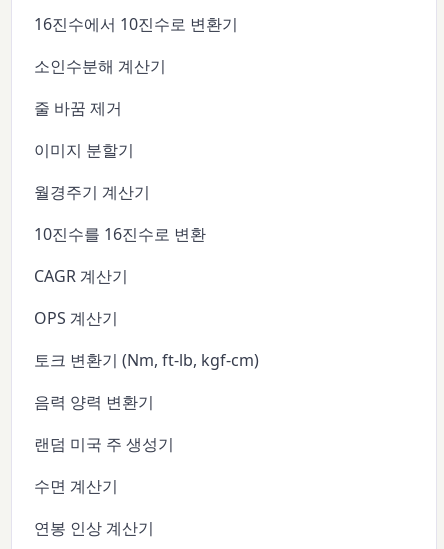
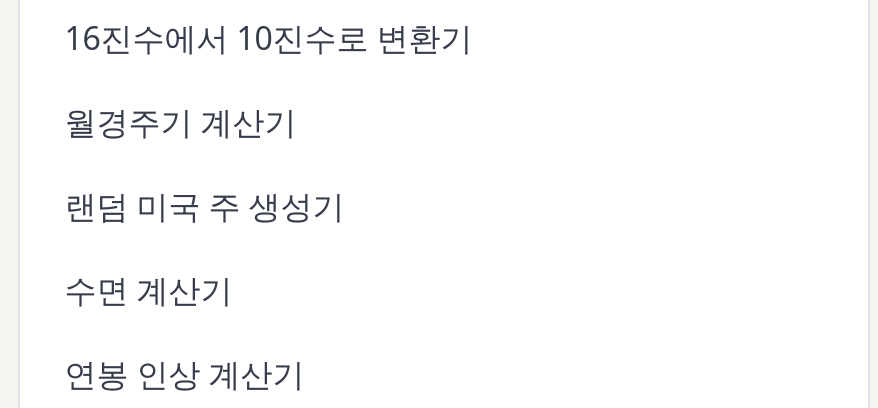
- 소인수분해 계산기
- 줄 바꿈 제거
- 이미지 분할기

- 10진수를 16진수로 변환
- CAGR 계산기
- OPS 계산기
- 토크 변환기 (Nm, ft-lb, kgf-cm)
- 음력 양력 변환기
